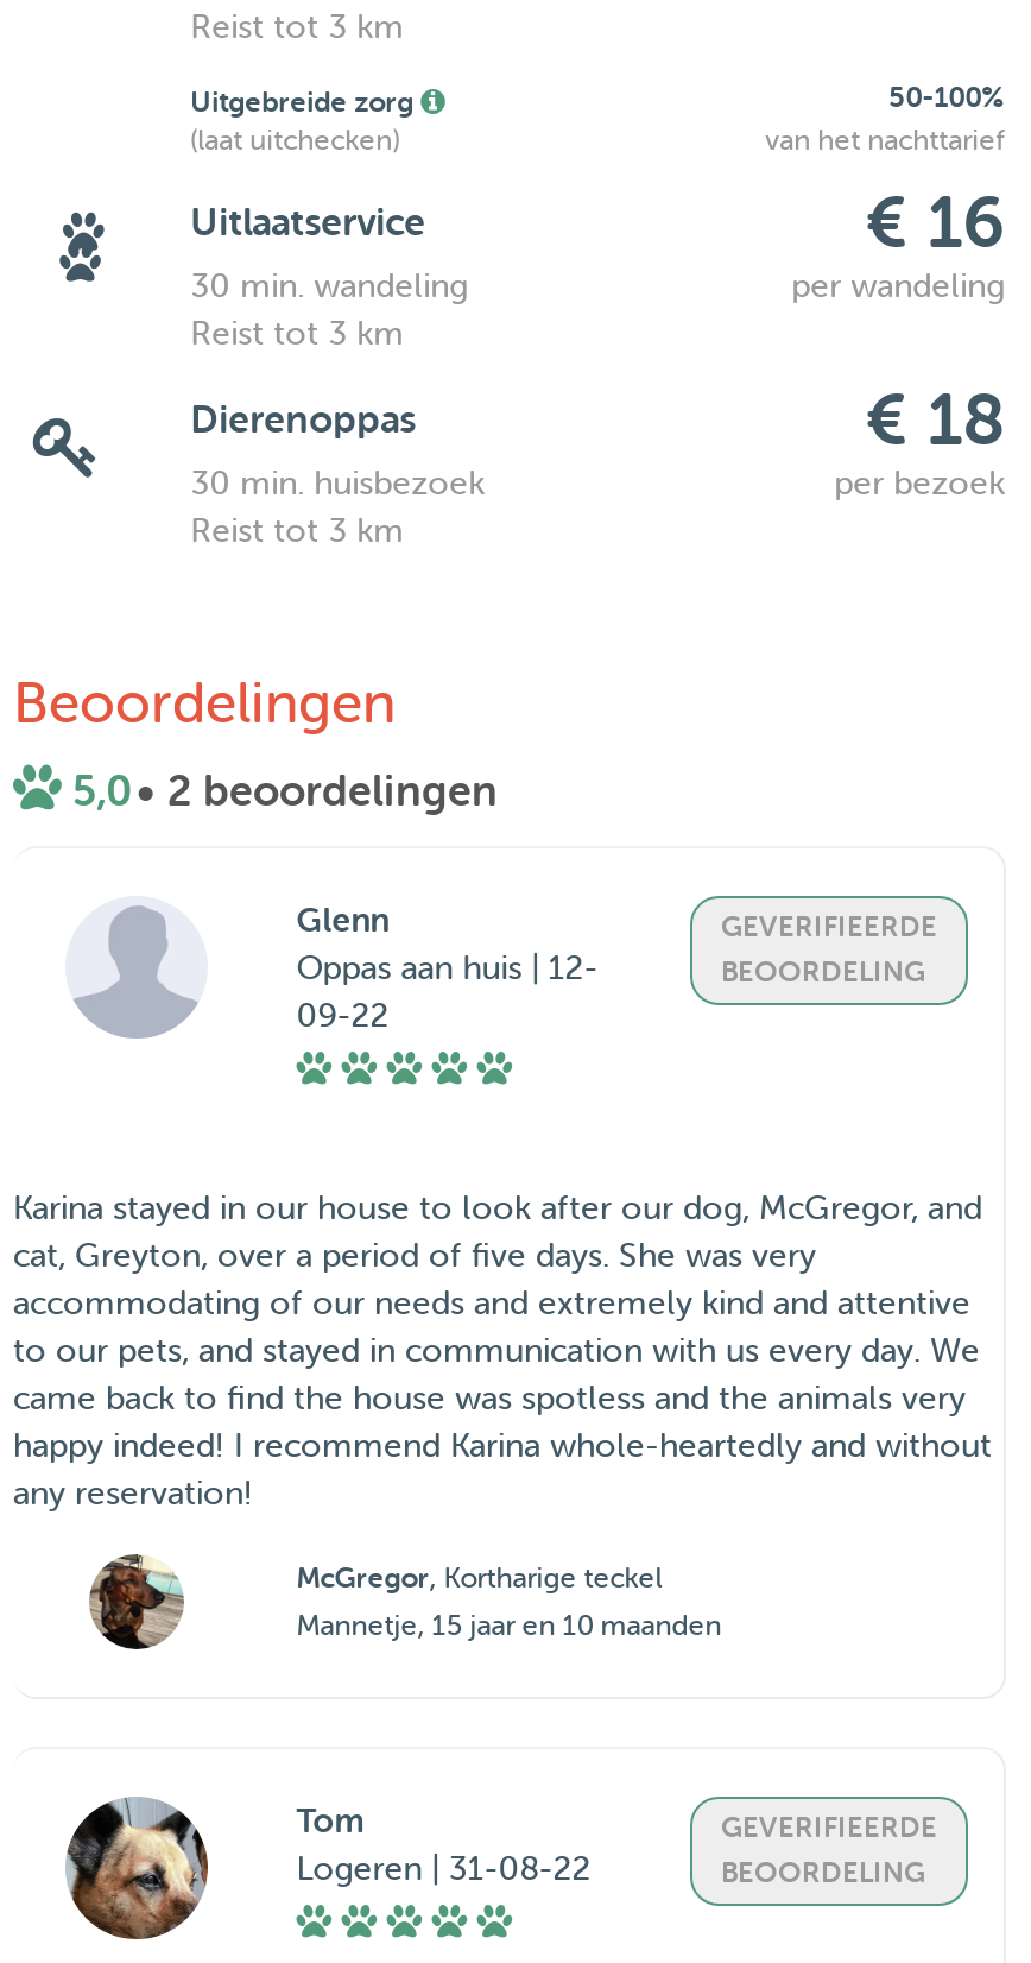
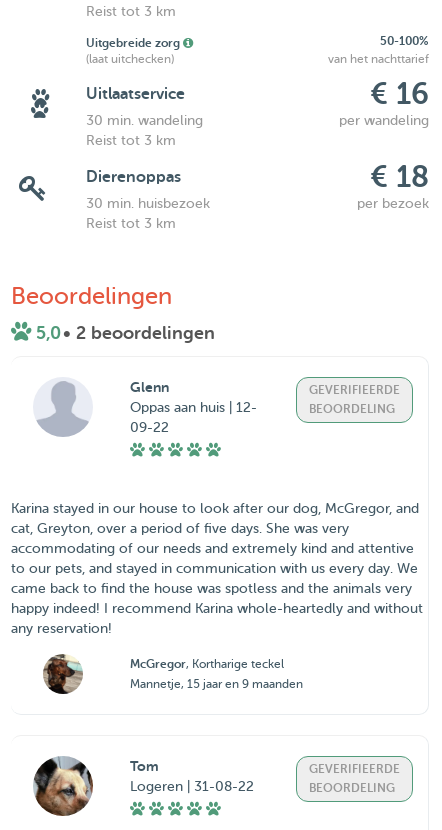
- Mannetje, 15 jaar en 10 maanden
+ Mannetje, 15 jaar en 9 maanden
